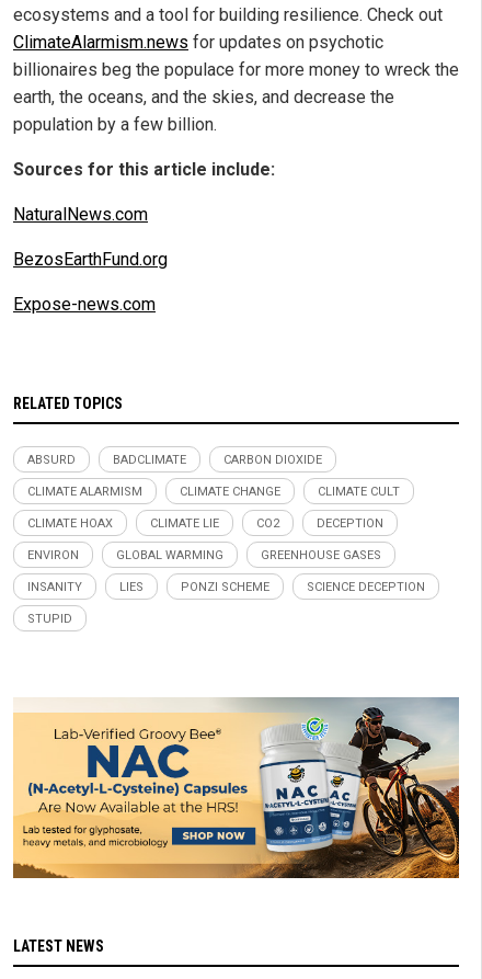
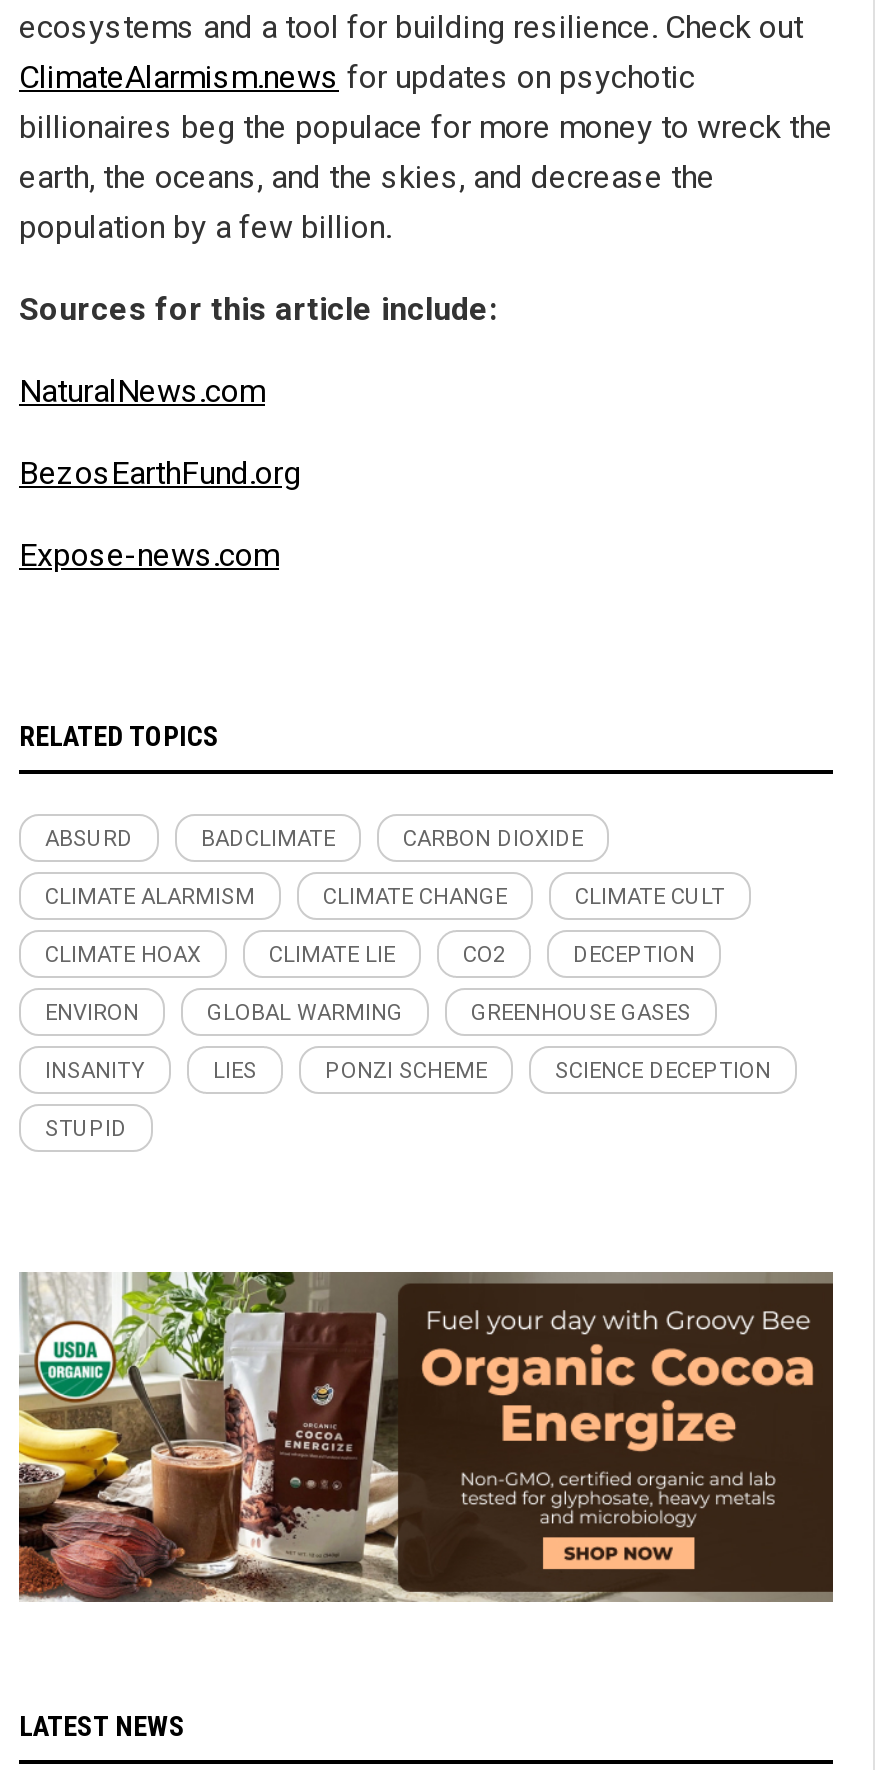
- [image]
+ [image]
